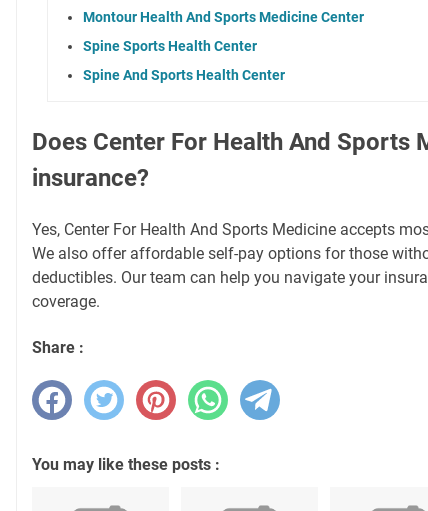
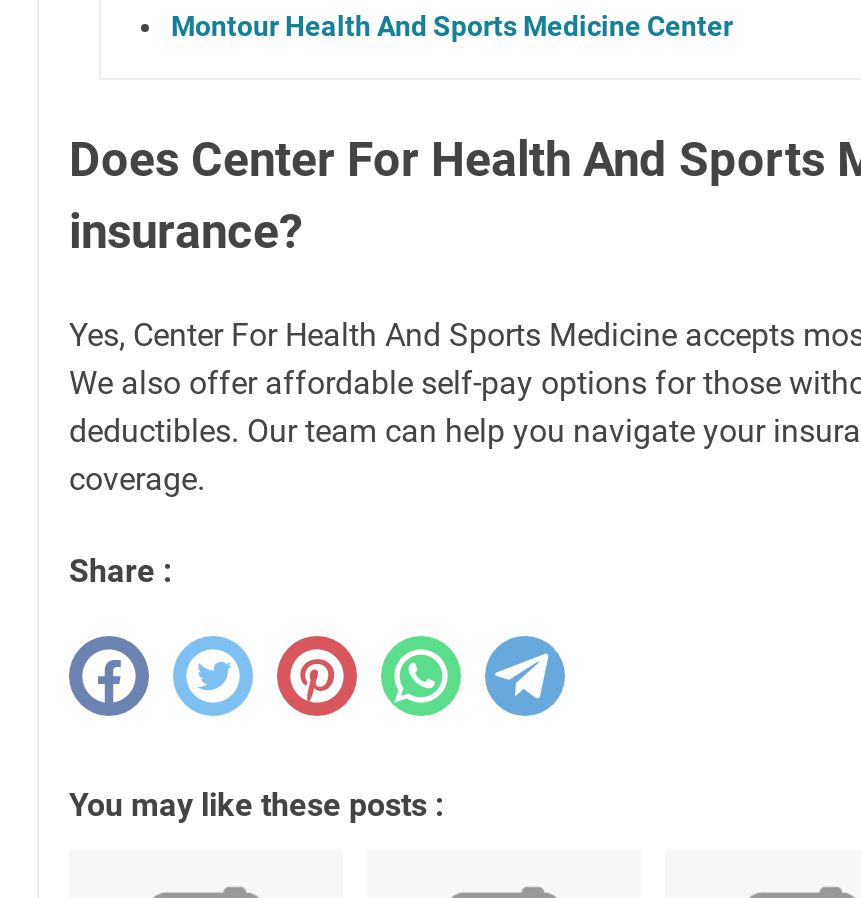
- Spine Sports Health Center
- Spine And Sports Health Center
